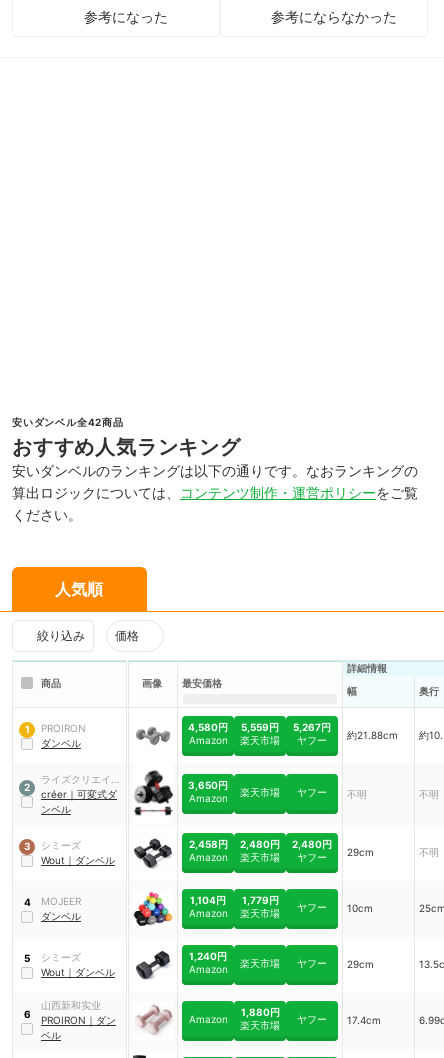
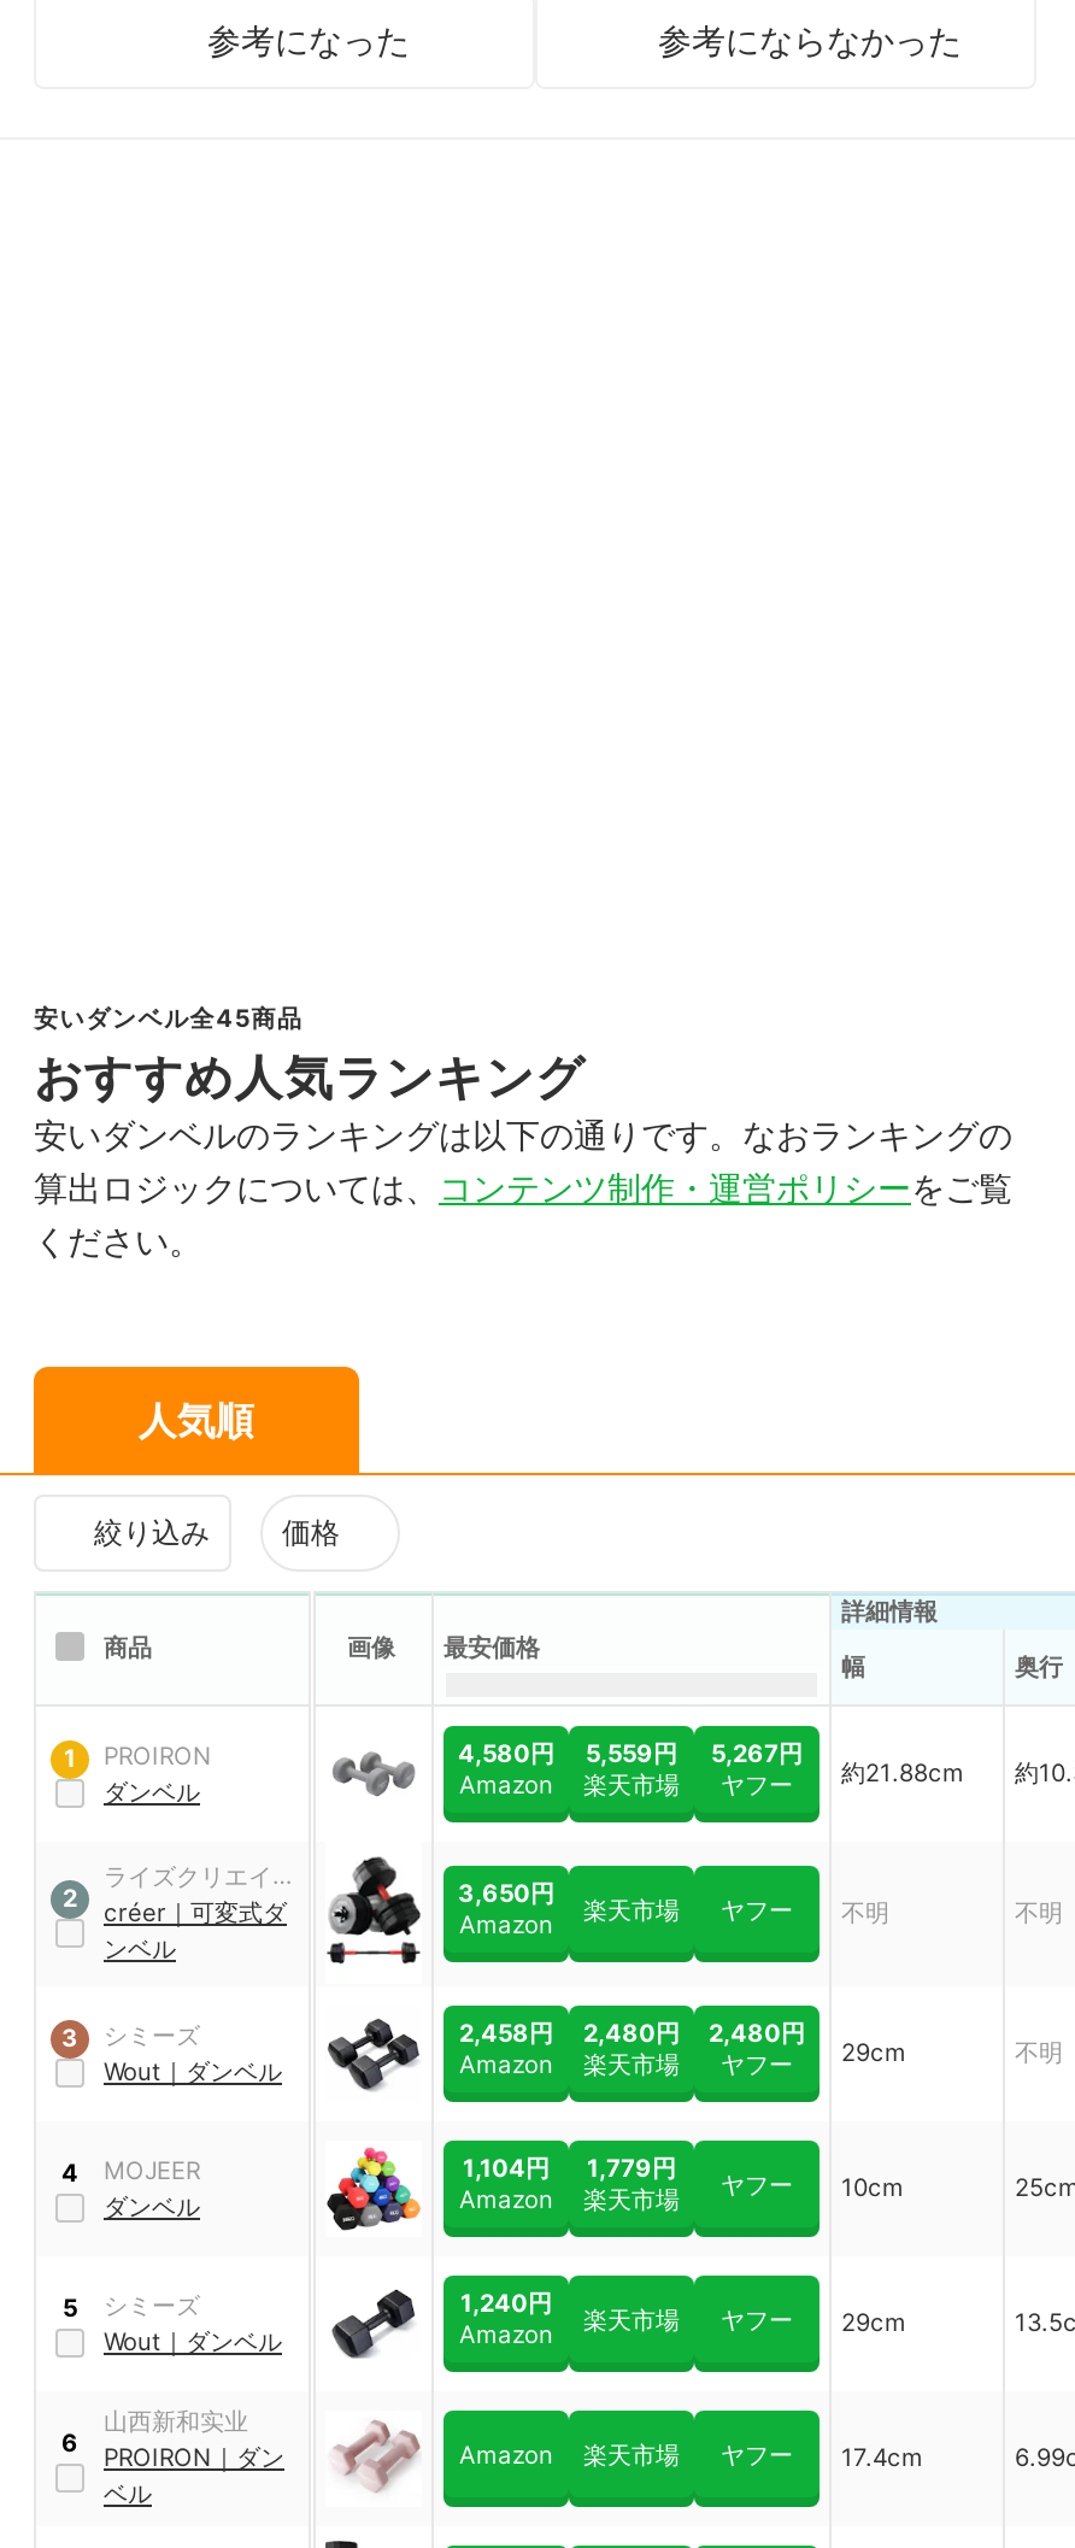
- 安いダンベル全42商品
+ 安いダンベル全45商品

- 1,880円
